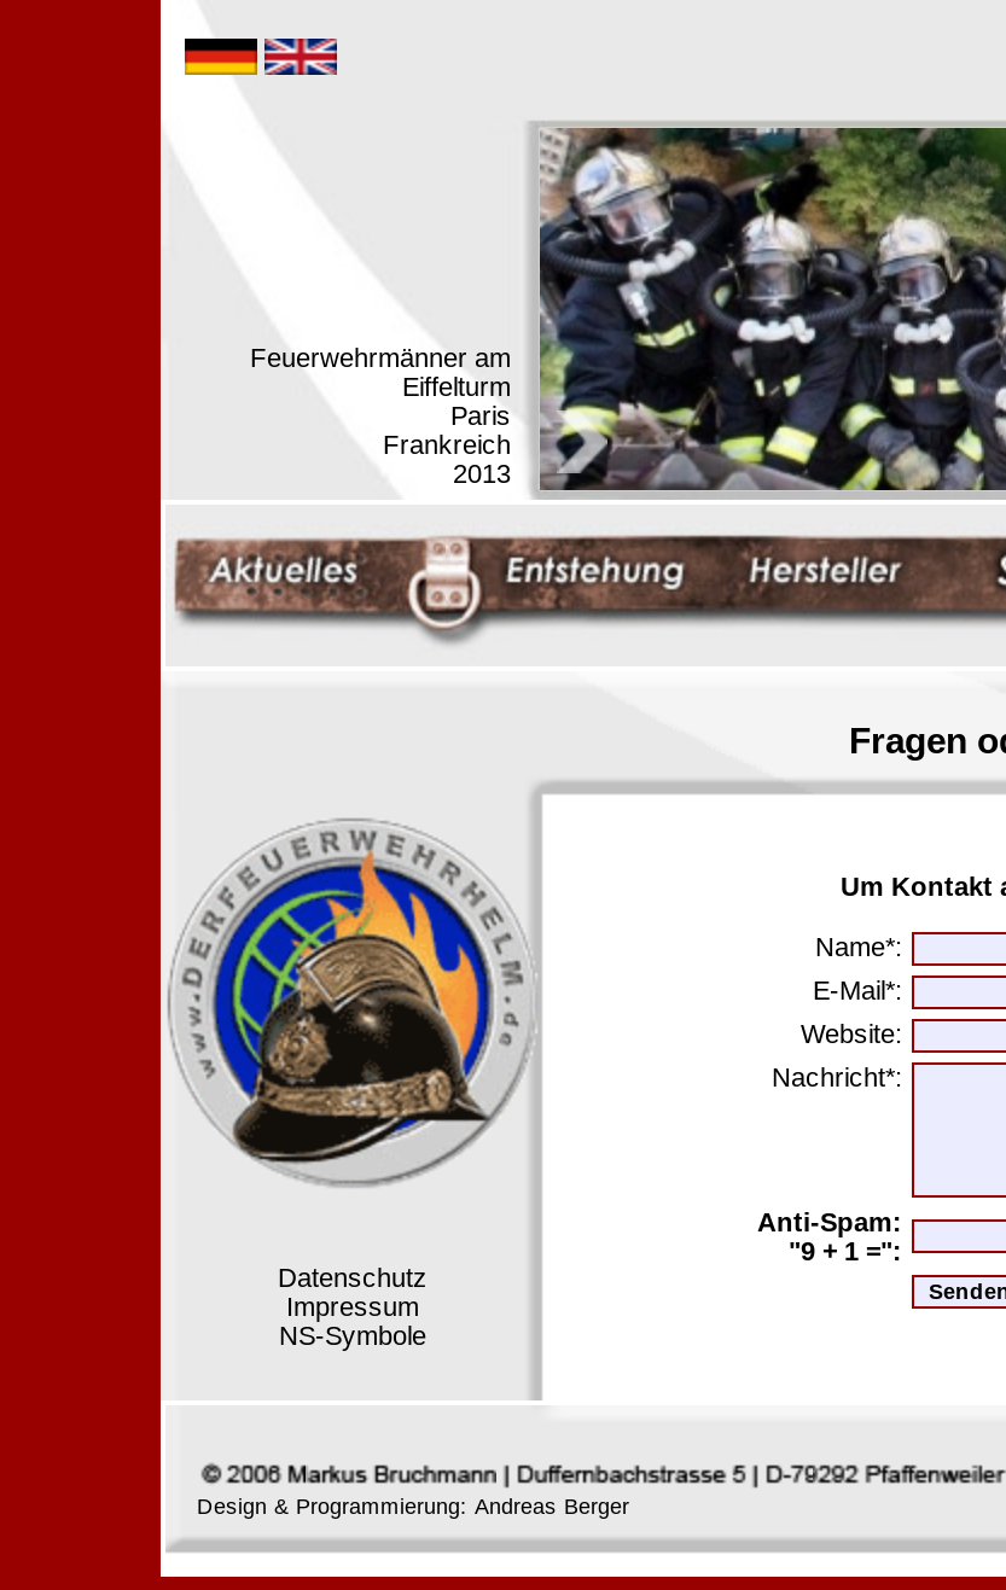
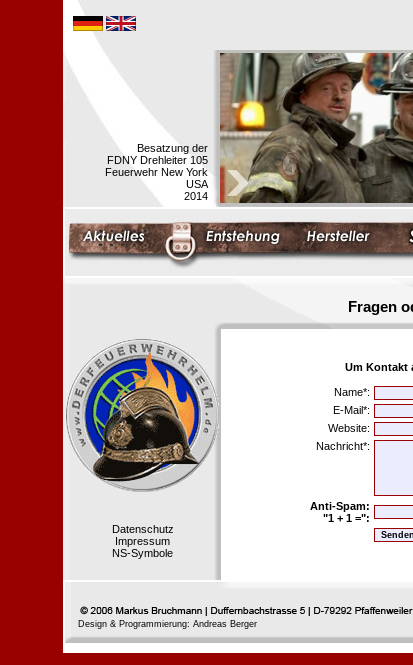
- [image]
- Feuerwehrmänner am
- Eiffelturm
- Paris
- Frankreich
- 2013
+ [image]
+ Besatzung der
+ FDNY Drehleiter 105
+ Feuerwehr New York
+ USA
+ 2014

- "9 + 1 =":
+ "1 + 1 =":
